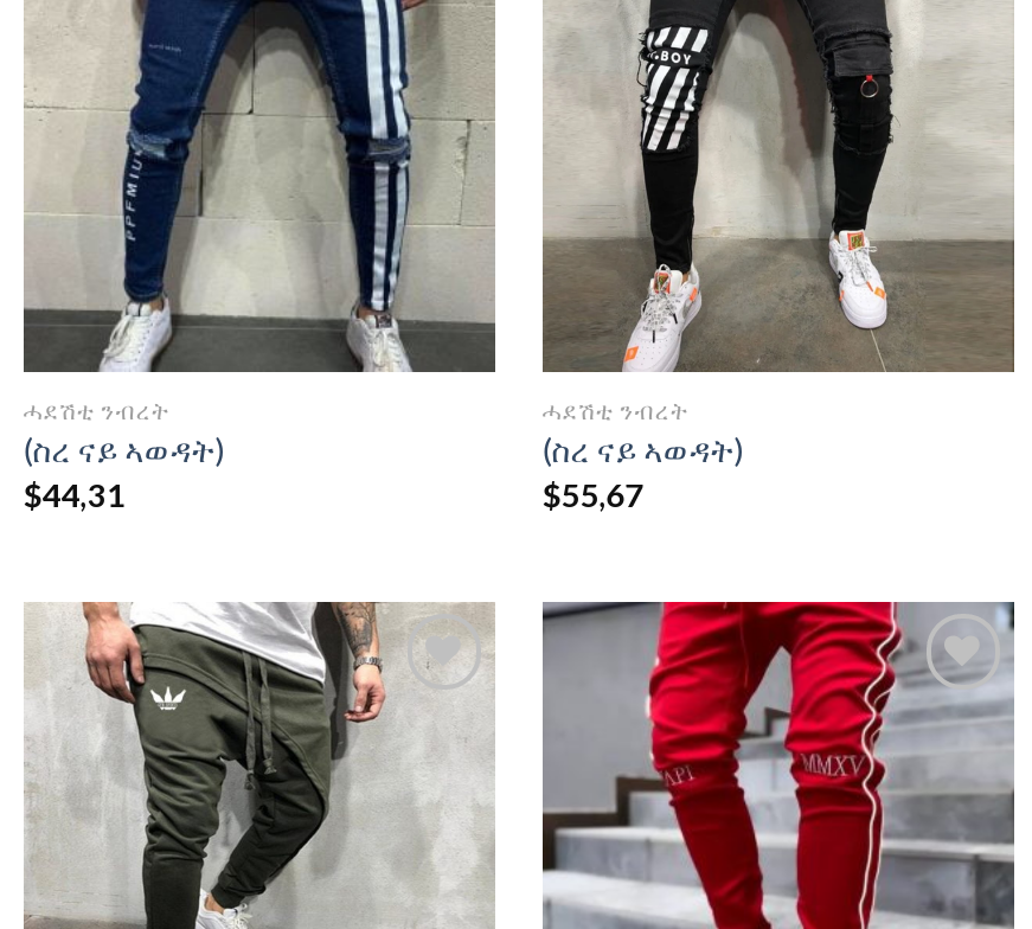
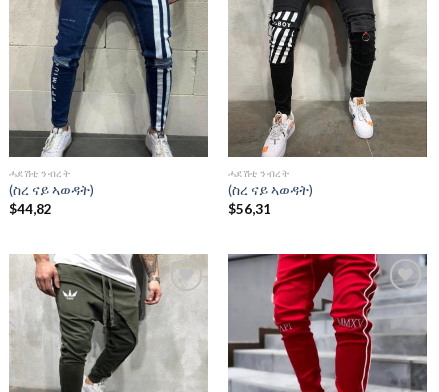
- $44,31
+ $44,82

- $55,67
+ $56,31
